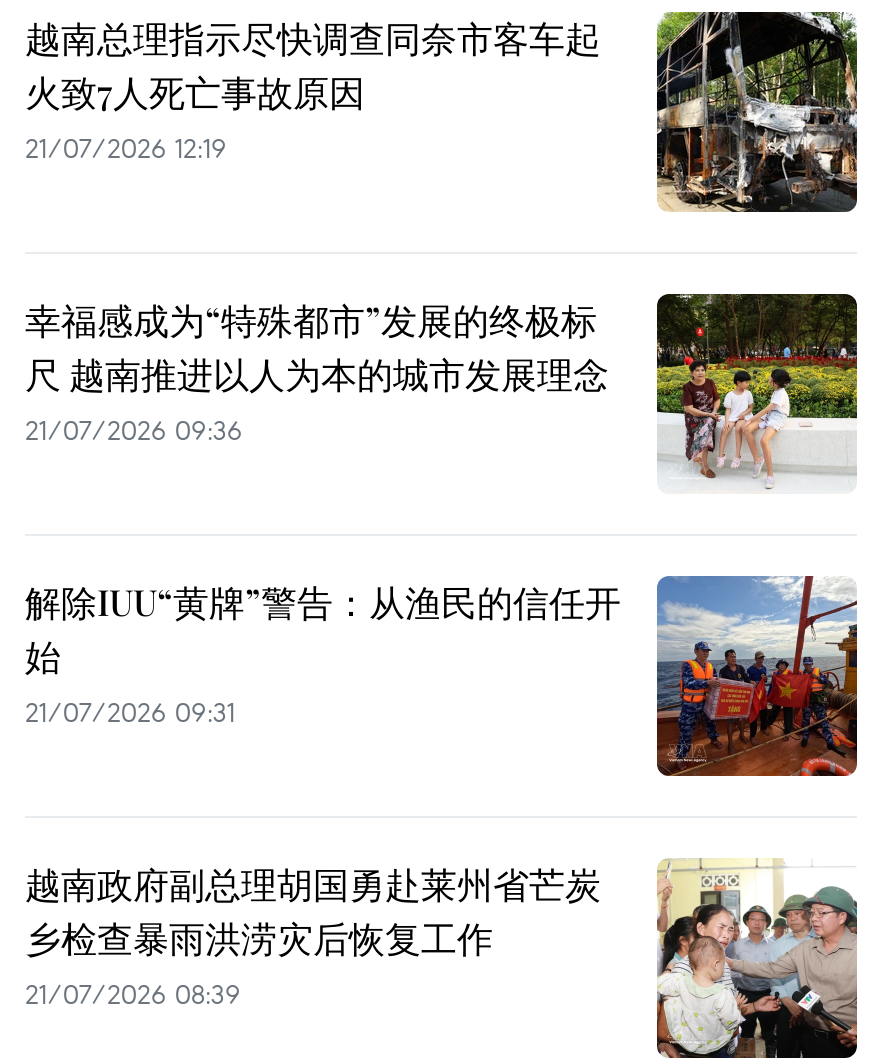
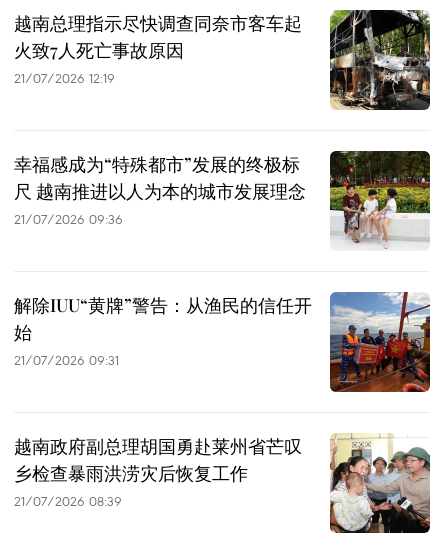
- 越南政府副总理胡国勇赴莱州省芒炭
+ 越南政府副总理胡国勇赴莱州省芒叹
